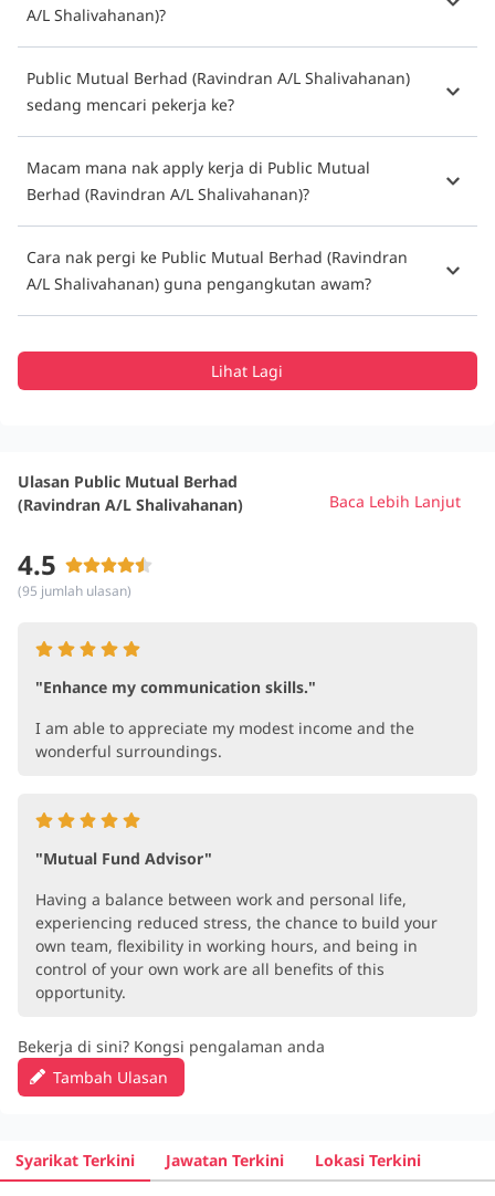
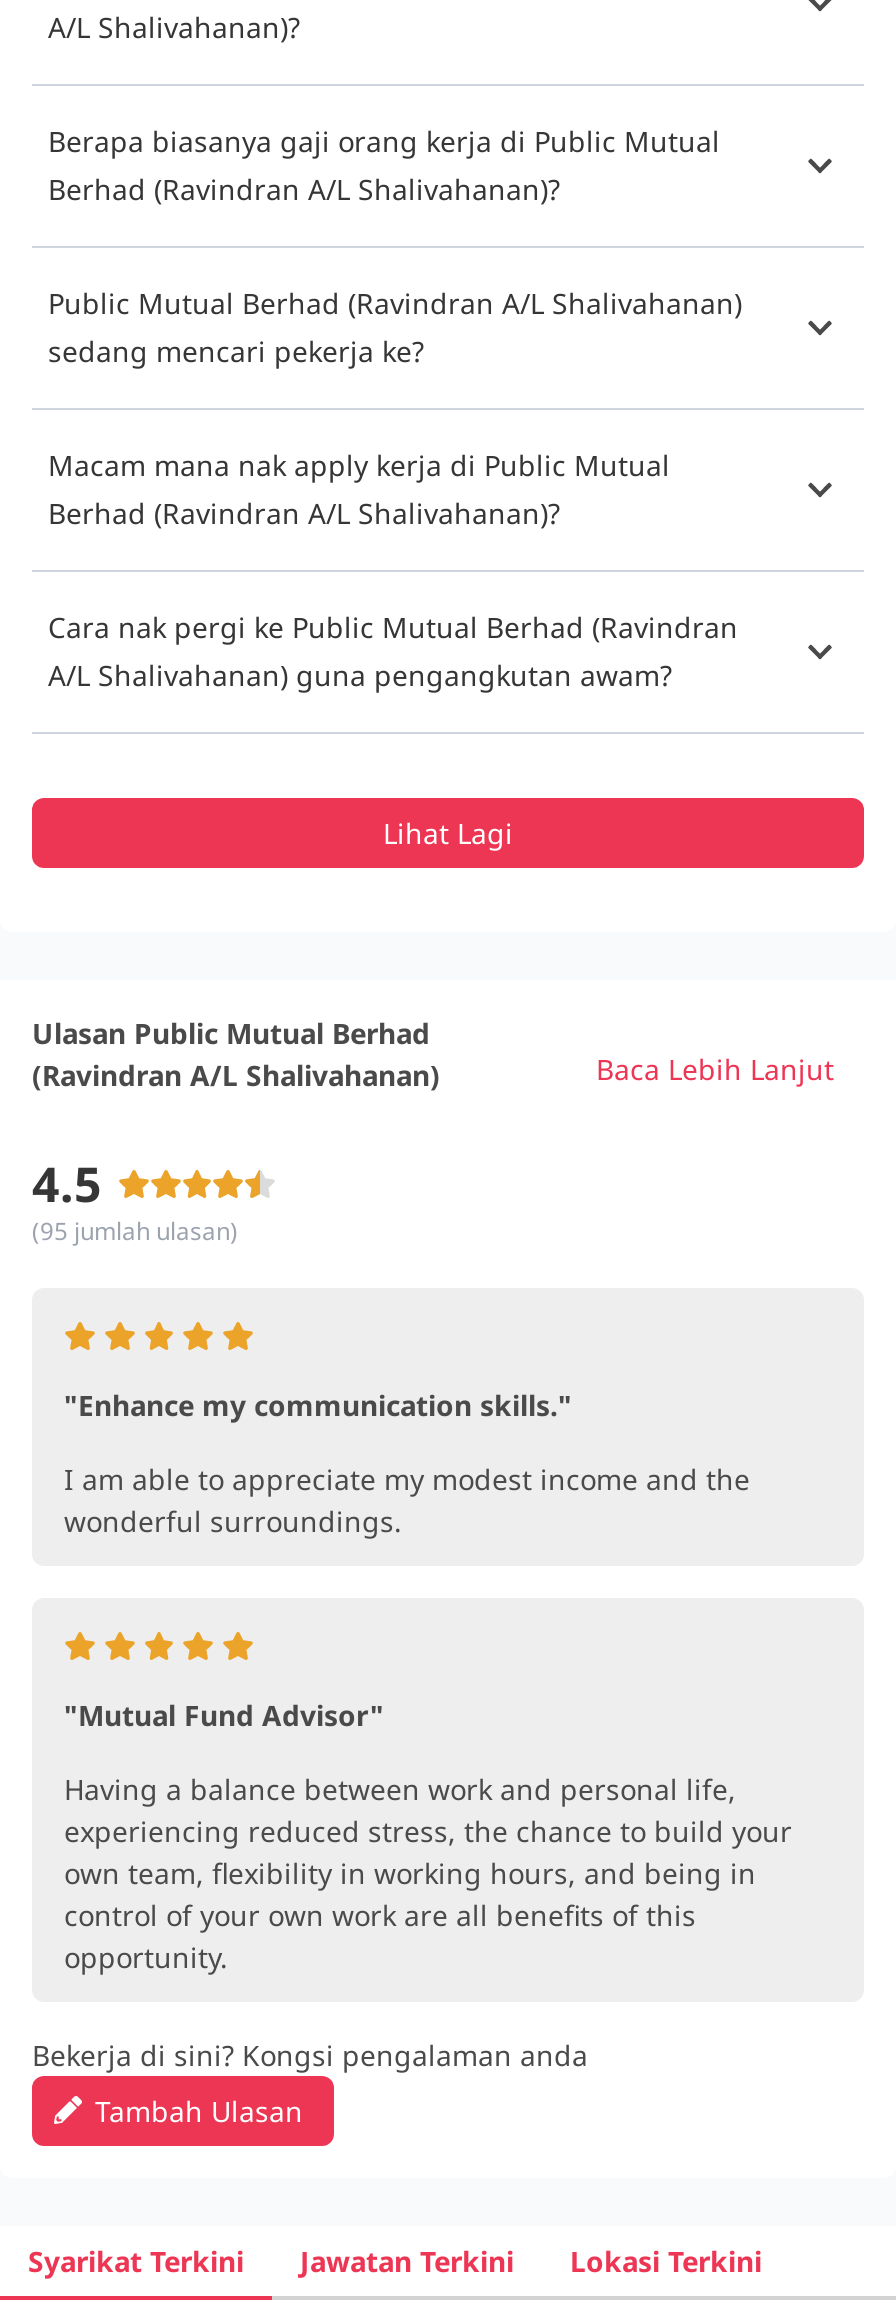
+ Berapa biasanya gaji orang kerja di Public Mutual
+ Berhad (Ravindran A/L Shalivahanan)?
